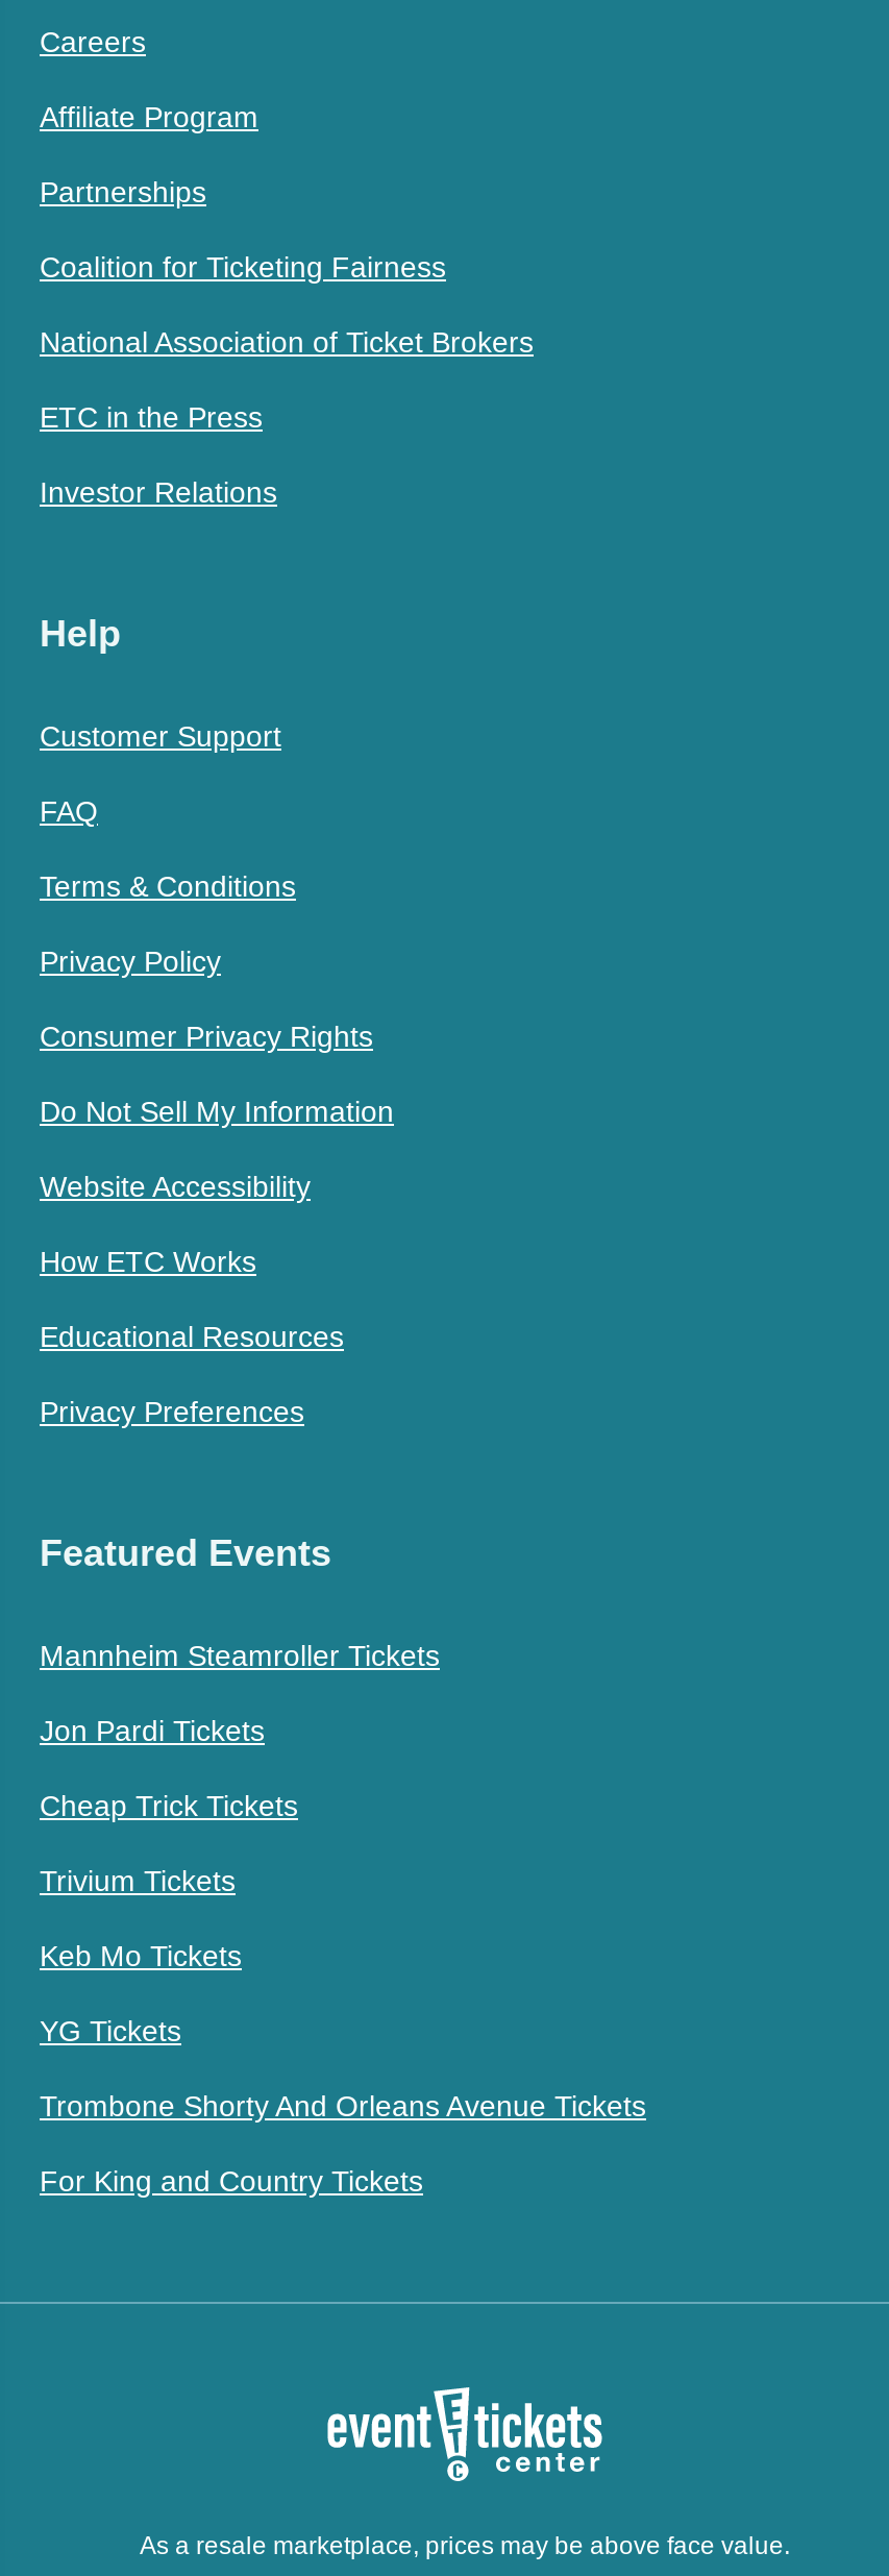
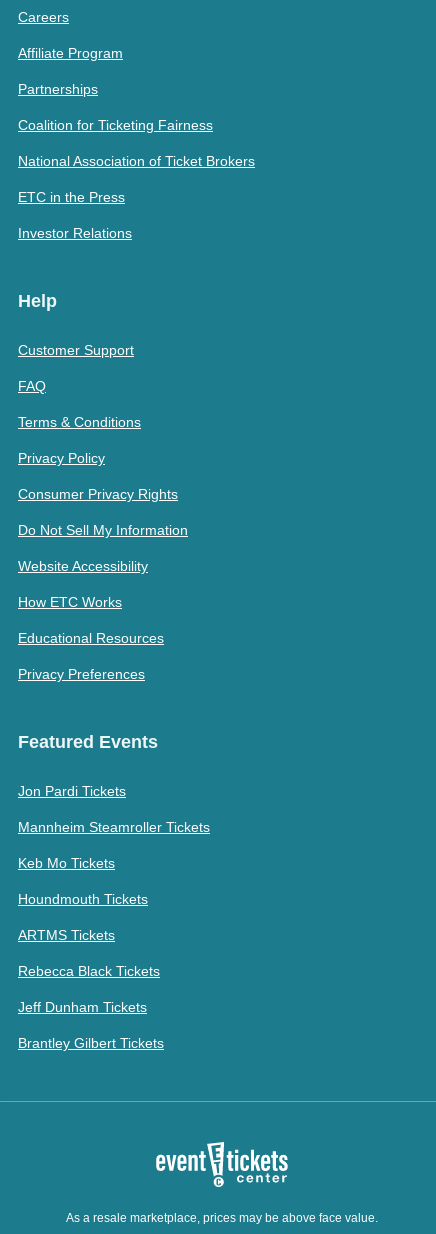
moved down: Mannheim Steamroller Tickets

moved up: Jon Pardi Tickets

- Cheap Trick Tickets
- Trivium Tickets

moved up: Keb Mo Tickets

- YG Tickets
- Trombone Shorty And Orleans Avenue Tickets
- For King and Country Tickets
+ Houndmouth Tickets
+ ARTMS Tickets
+ Rebecca Black Tickets
+ Jeff Dunham Tickets
+ Brantley Gilbert Tickets
